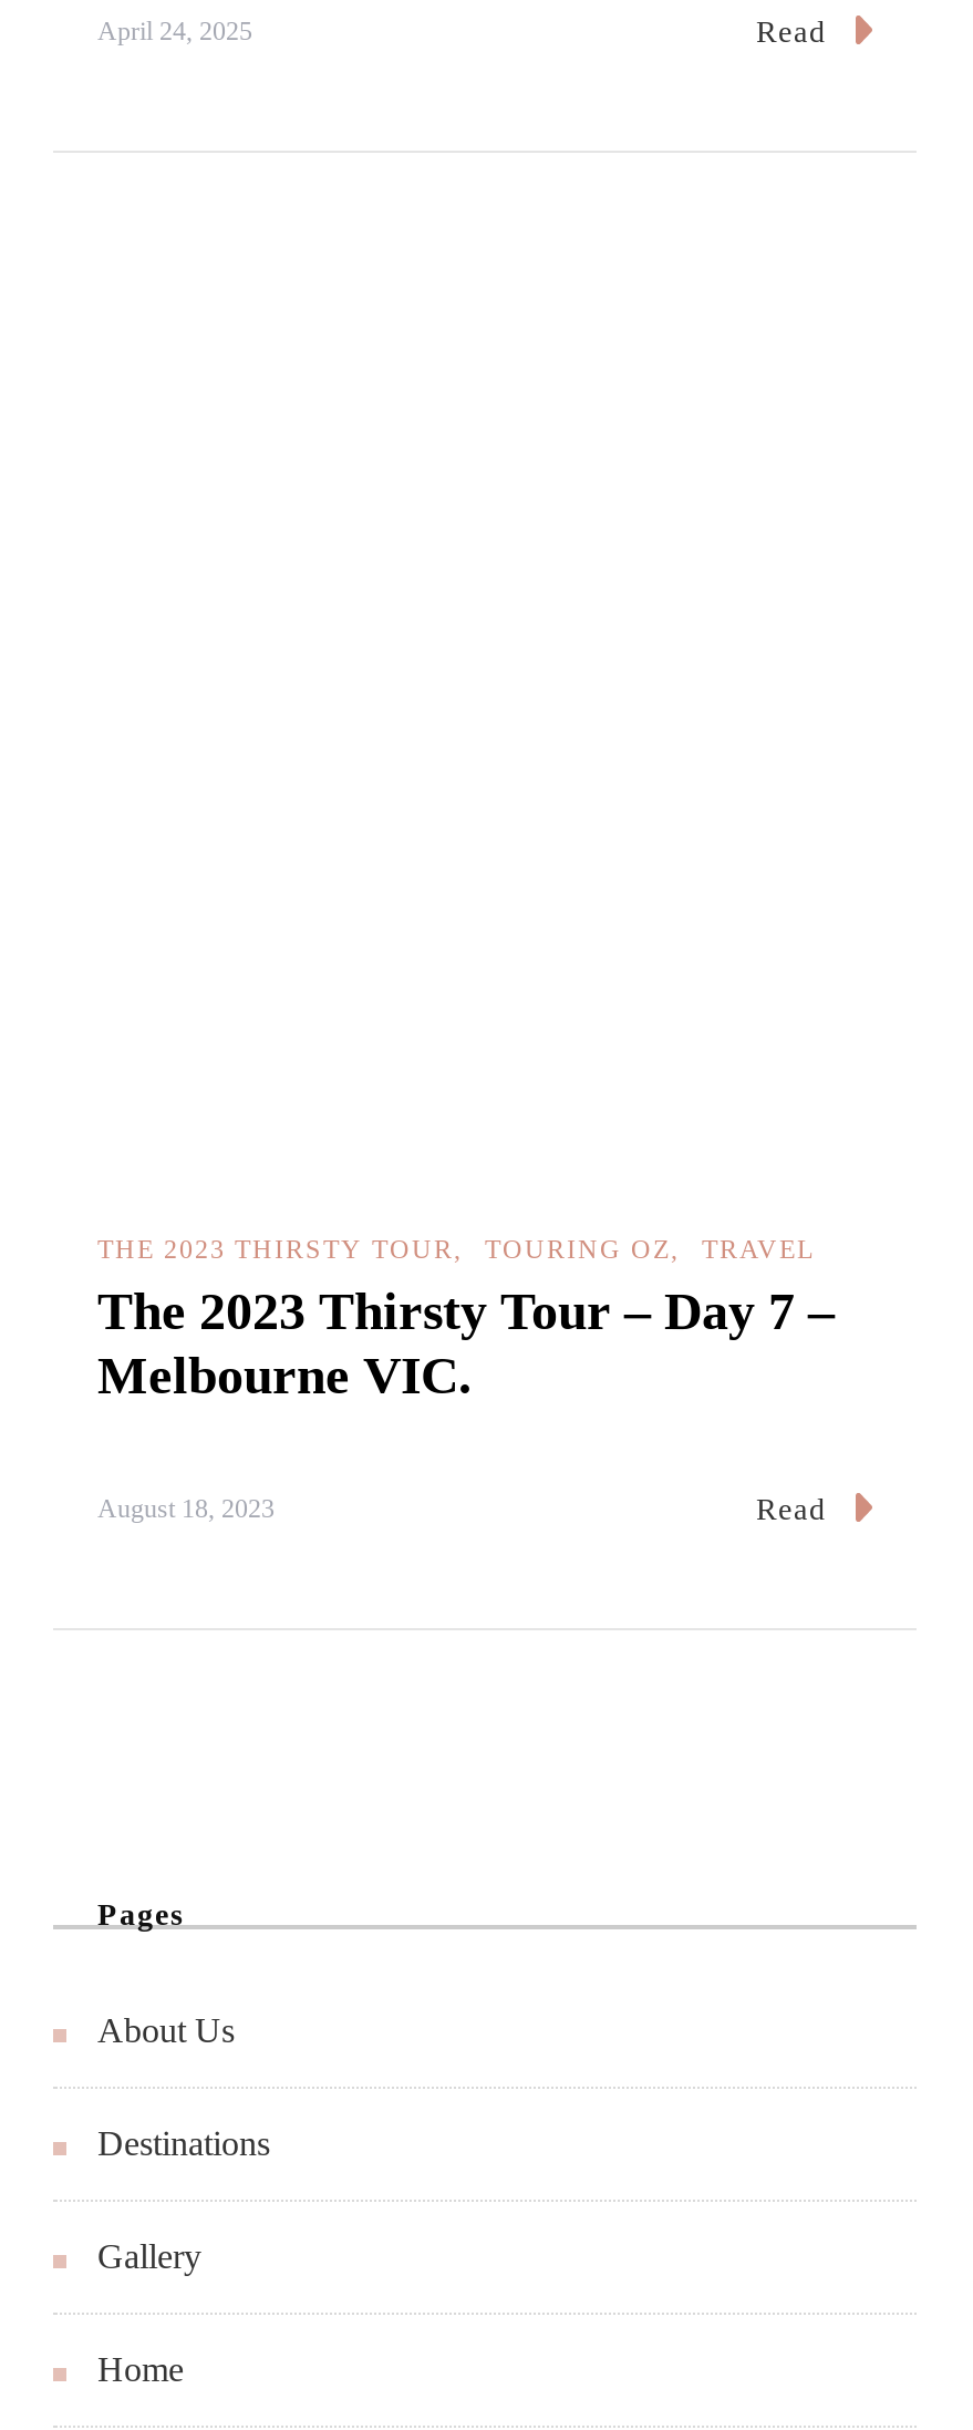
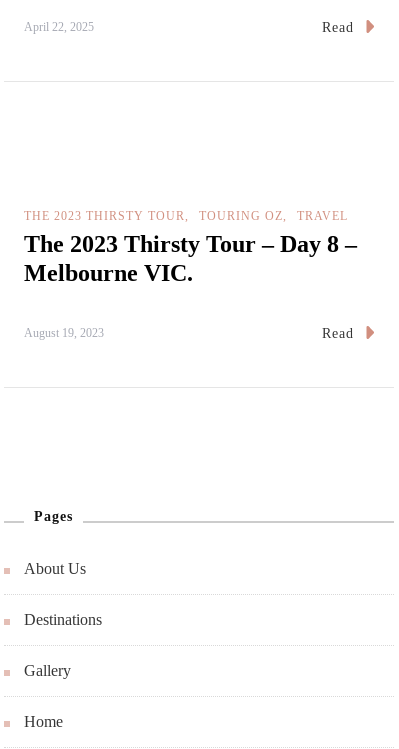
- April 24, 2025
+ April 22, 2025

- The 2023 Thirsty Tour – Day 7 –
+ The 2023 Thirsty Tour – Day 8 –

- August 18, 2023
+ August 19, 2023
